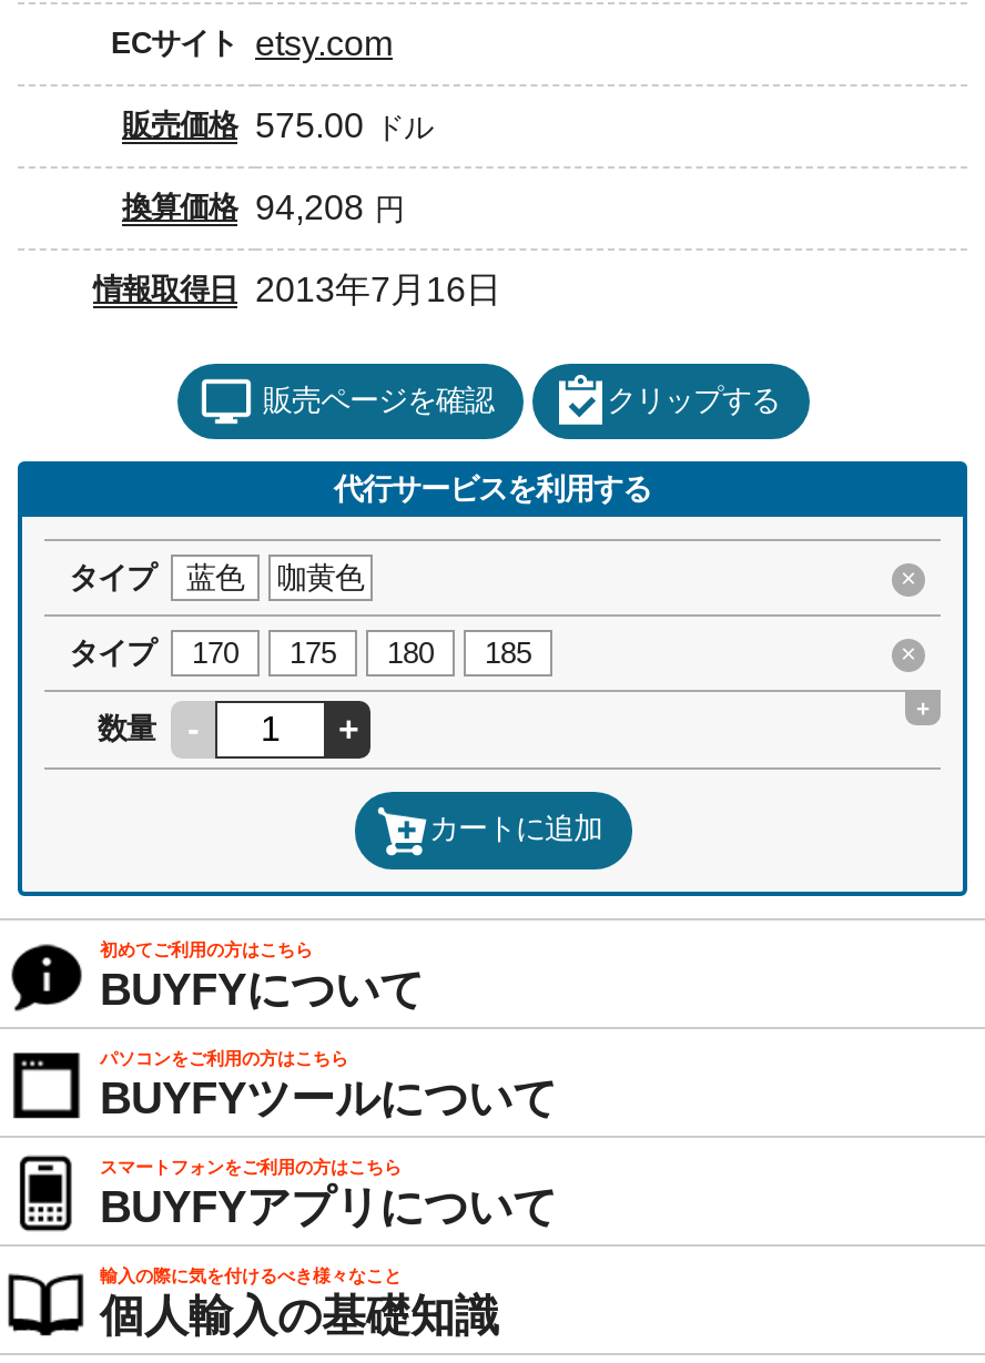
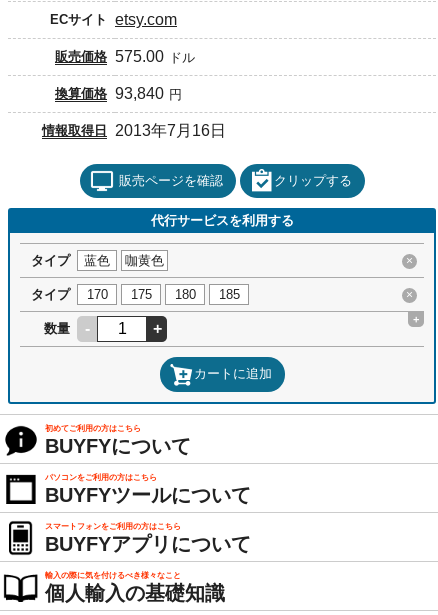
- 換算価格 94,208 円
+ 換算価格 93,840 円
